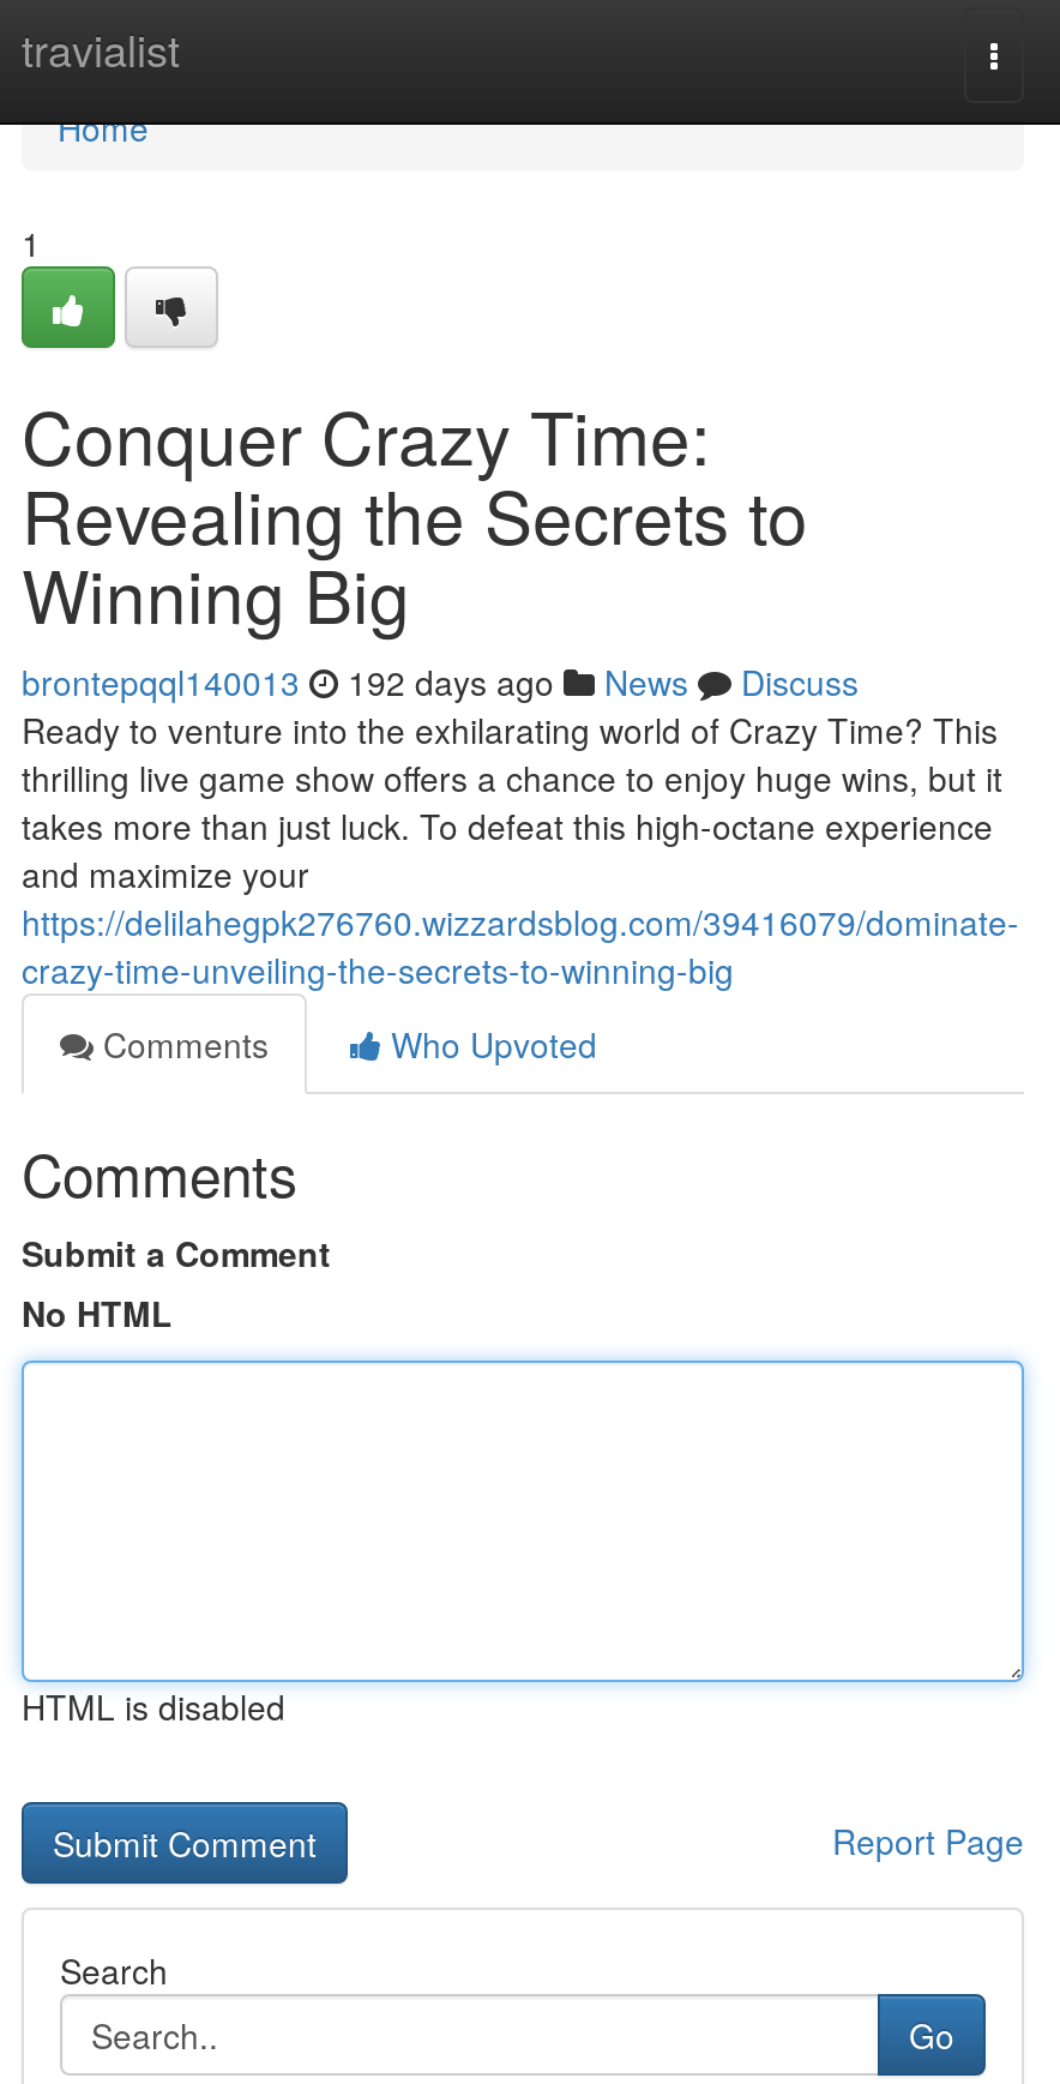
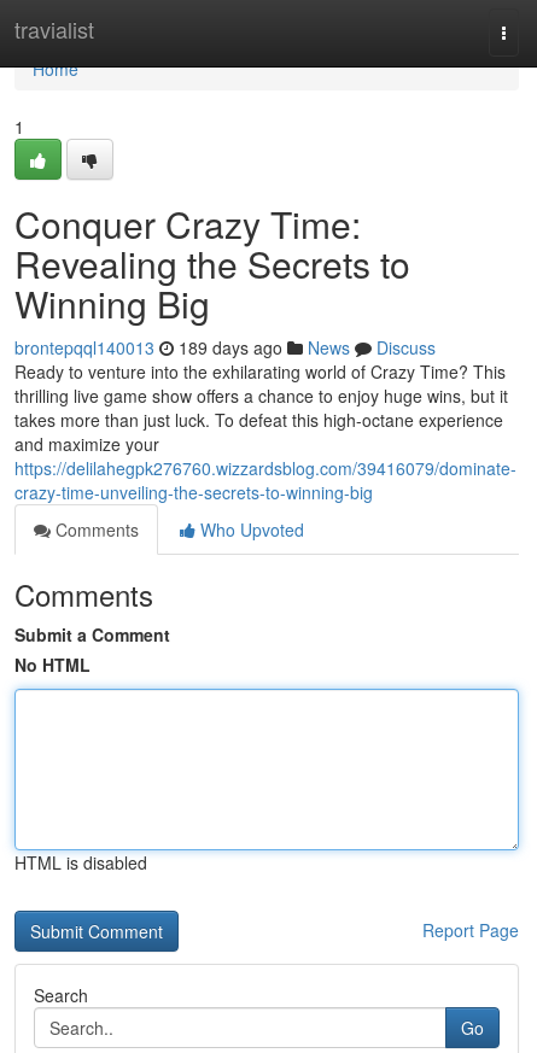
- brontepqql140013 192 days ago News Discuss
+ brontepqql140013 189 days ago News Discuss
